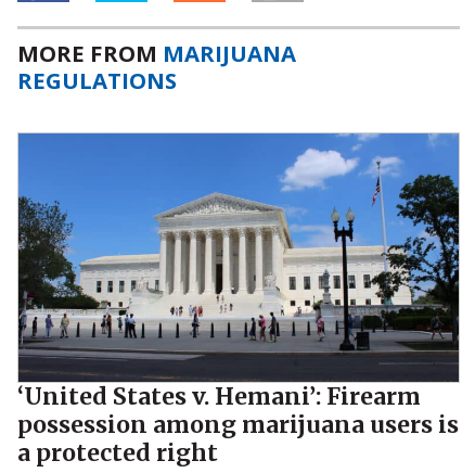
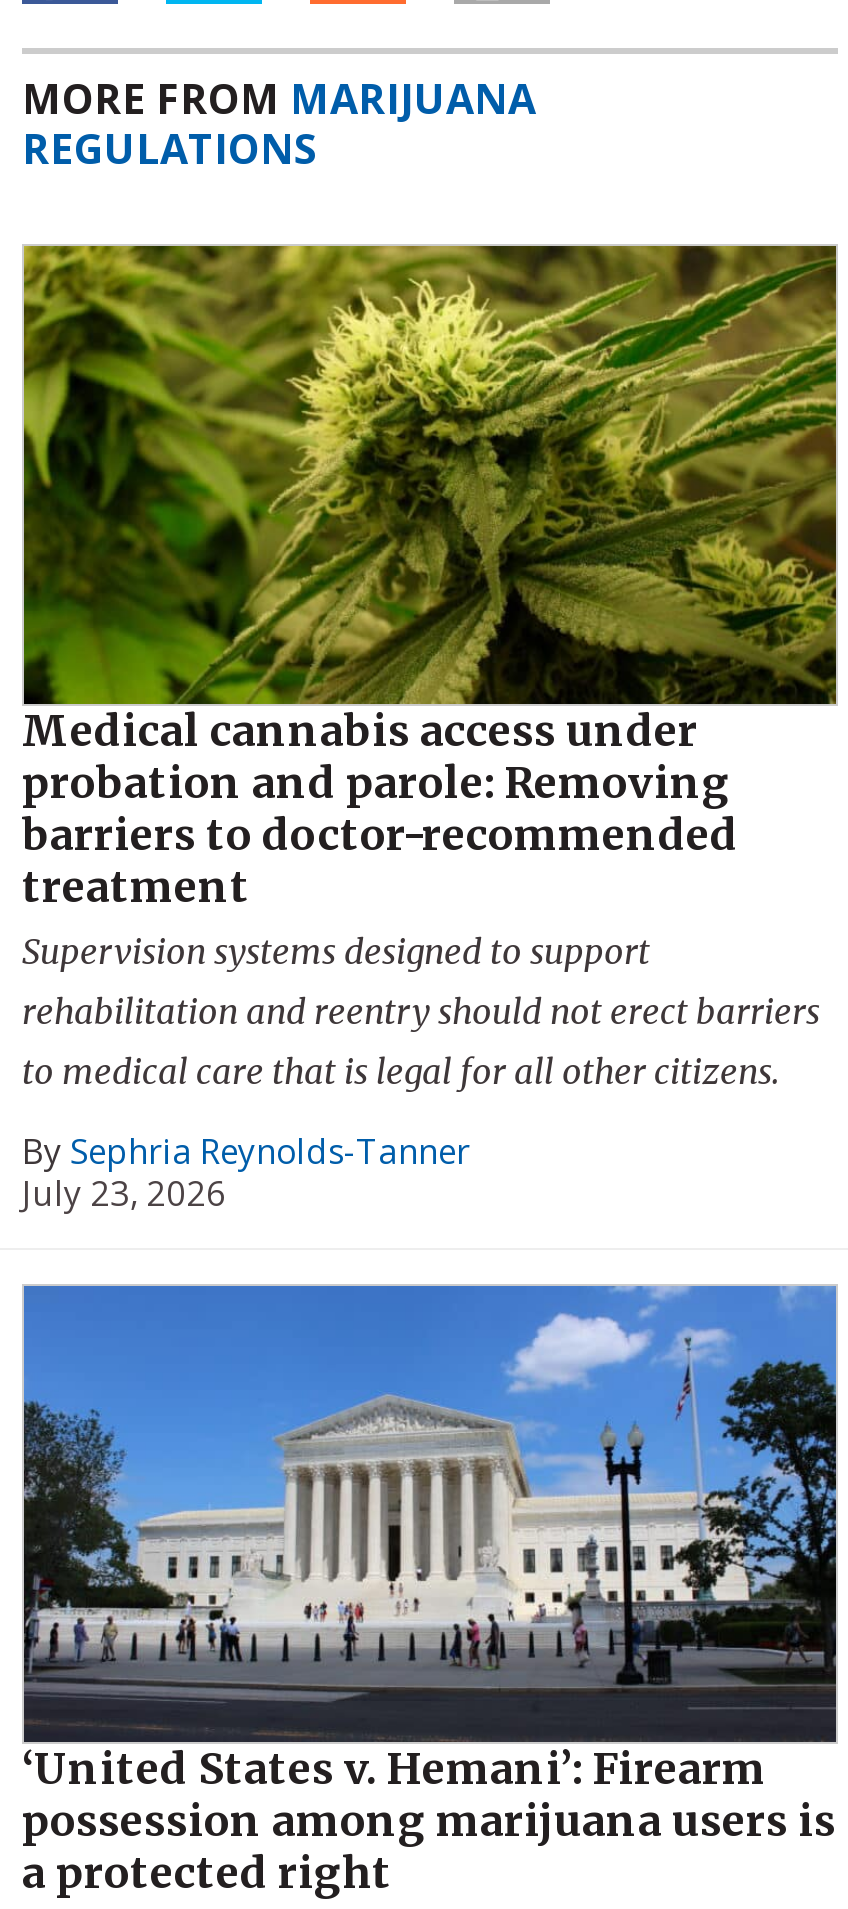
+ [image]
+ Medical cannabis access under
+ probation and parole: Removing
+ barriers to doctor-recommended
+ treatment
+ Supervision systems designed to support
+ rehabilitation and reentry should not erect barriers
+ to medical care that is legal for all other citizens.
+ By Sephria Reynolds-Tanner
+ July 23, 2026
